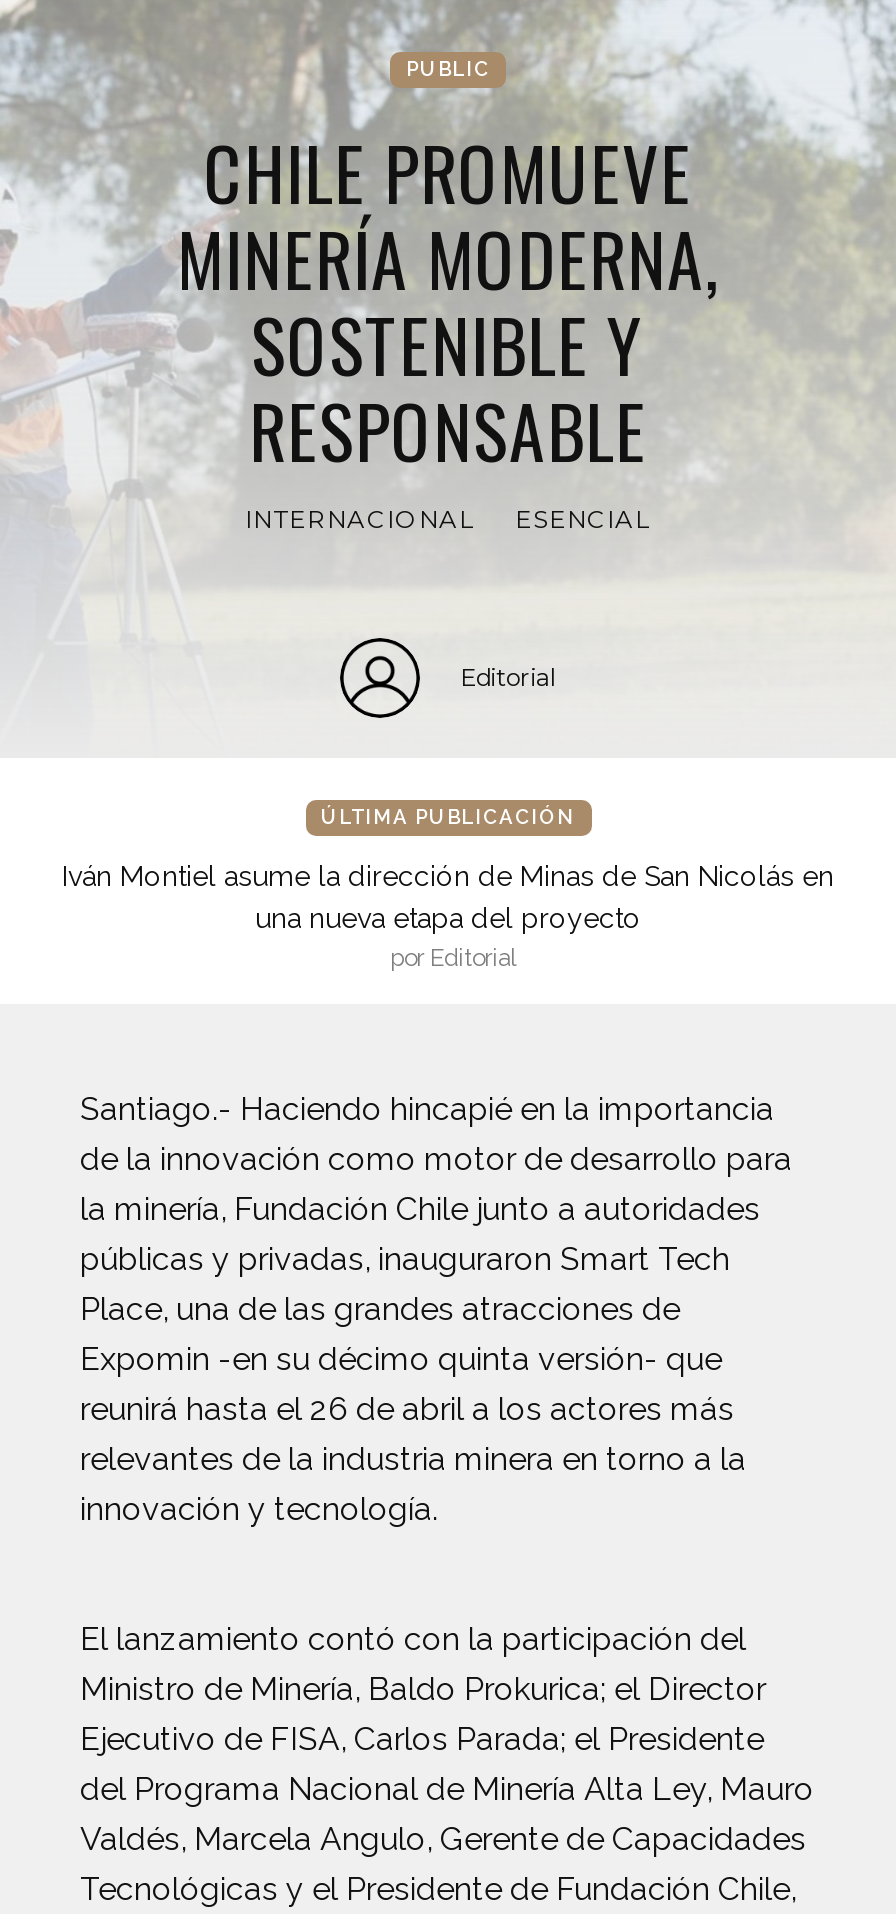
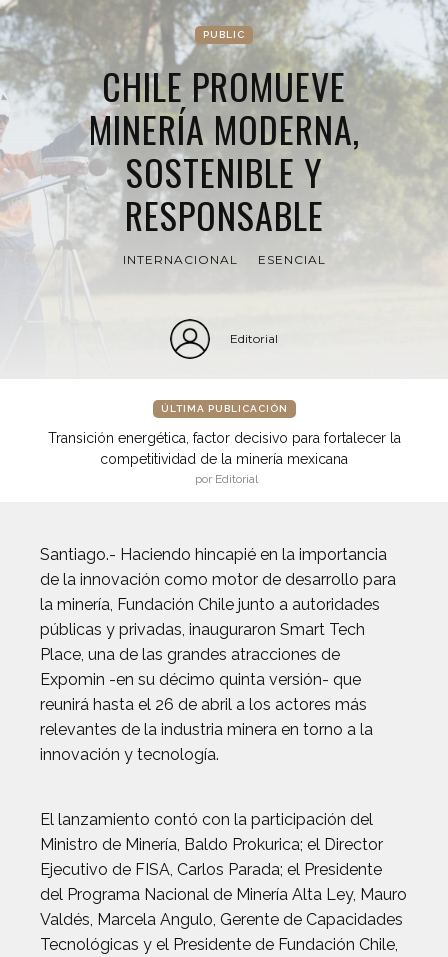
- Iván Montiel asume la dirección de Minas de San Nicolás en
- una nueva etapa del proyecto
+ Transición energética, factor decisivo para fortalecer la
+ competitividad de la minería mexicana
